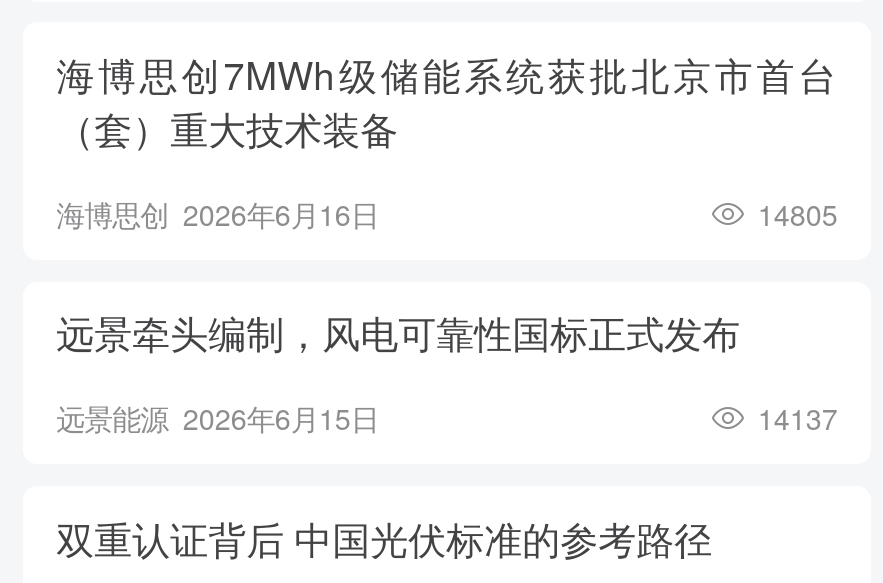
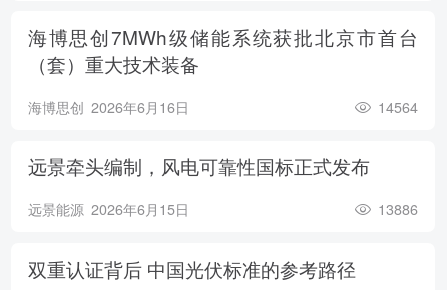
- 14805
+ 14564

- 14137
+ 13886
